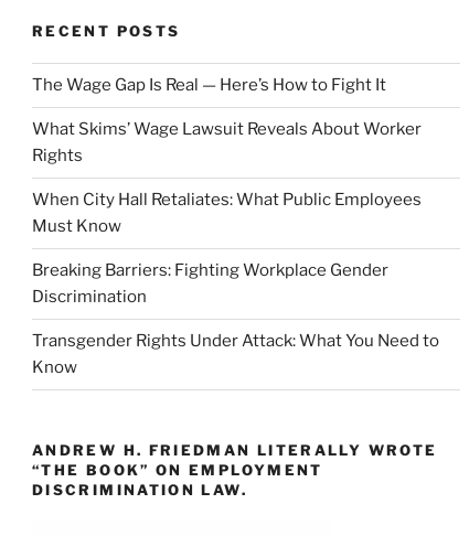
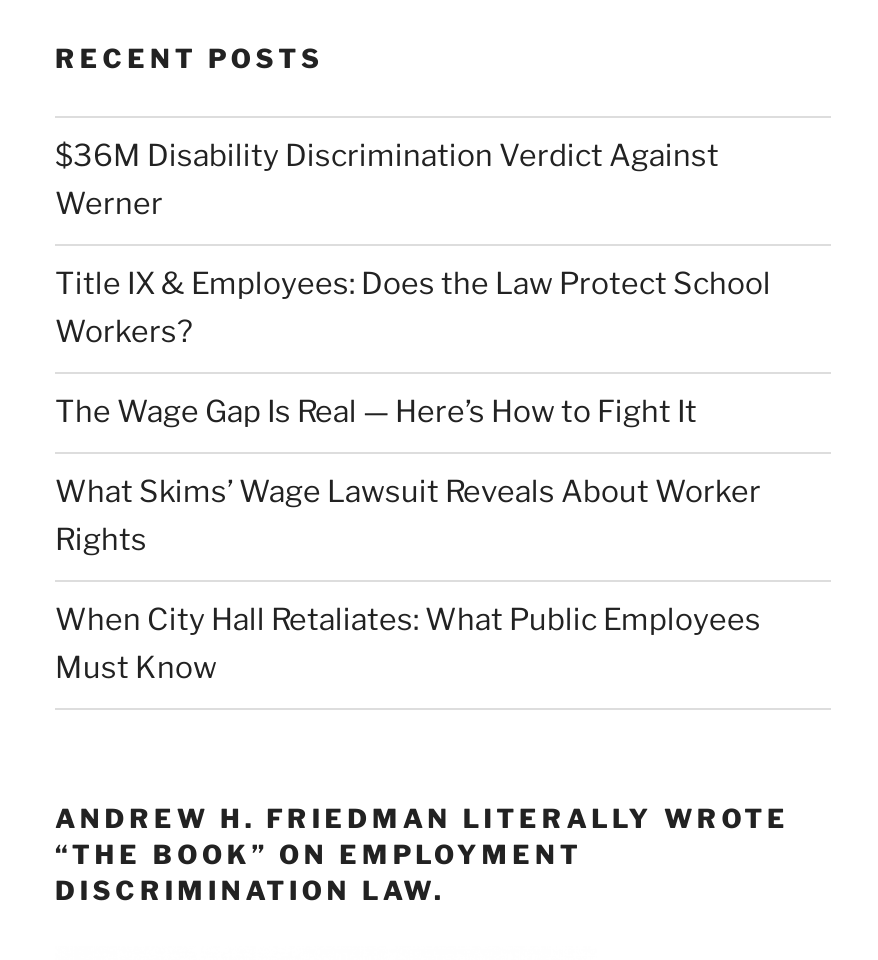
+ $36M Disability Discrimination Verdict Against
+ Werner
+ Title IX & Employees: Does the Law Protect School
+ Workers?

moved down: The Wage Gap Is Real — Here’s How to Fight It | What Skims’ Wage Lawsuit Reveals About Worker | Rights | When City Hall Retaliates: What Public Employees | Must Know

- Breaking Barriers: Fighting Workplace Gender
- Discrimination
- Transgender Rights Under Attack: What You Need to
- Know
